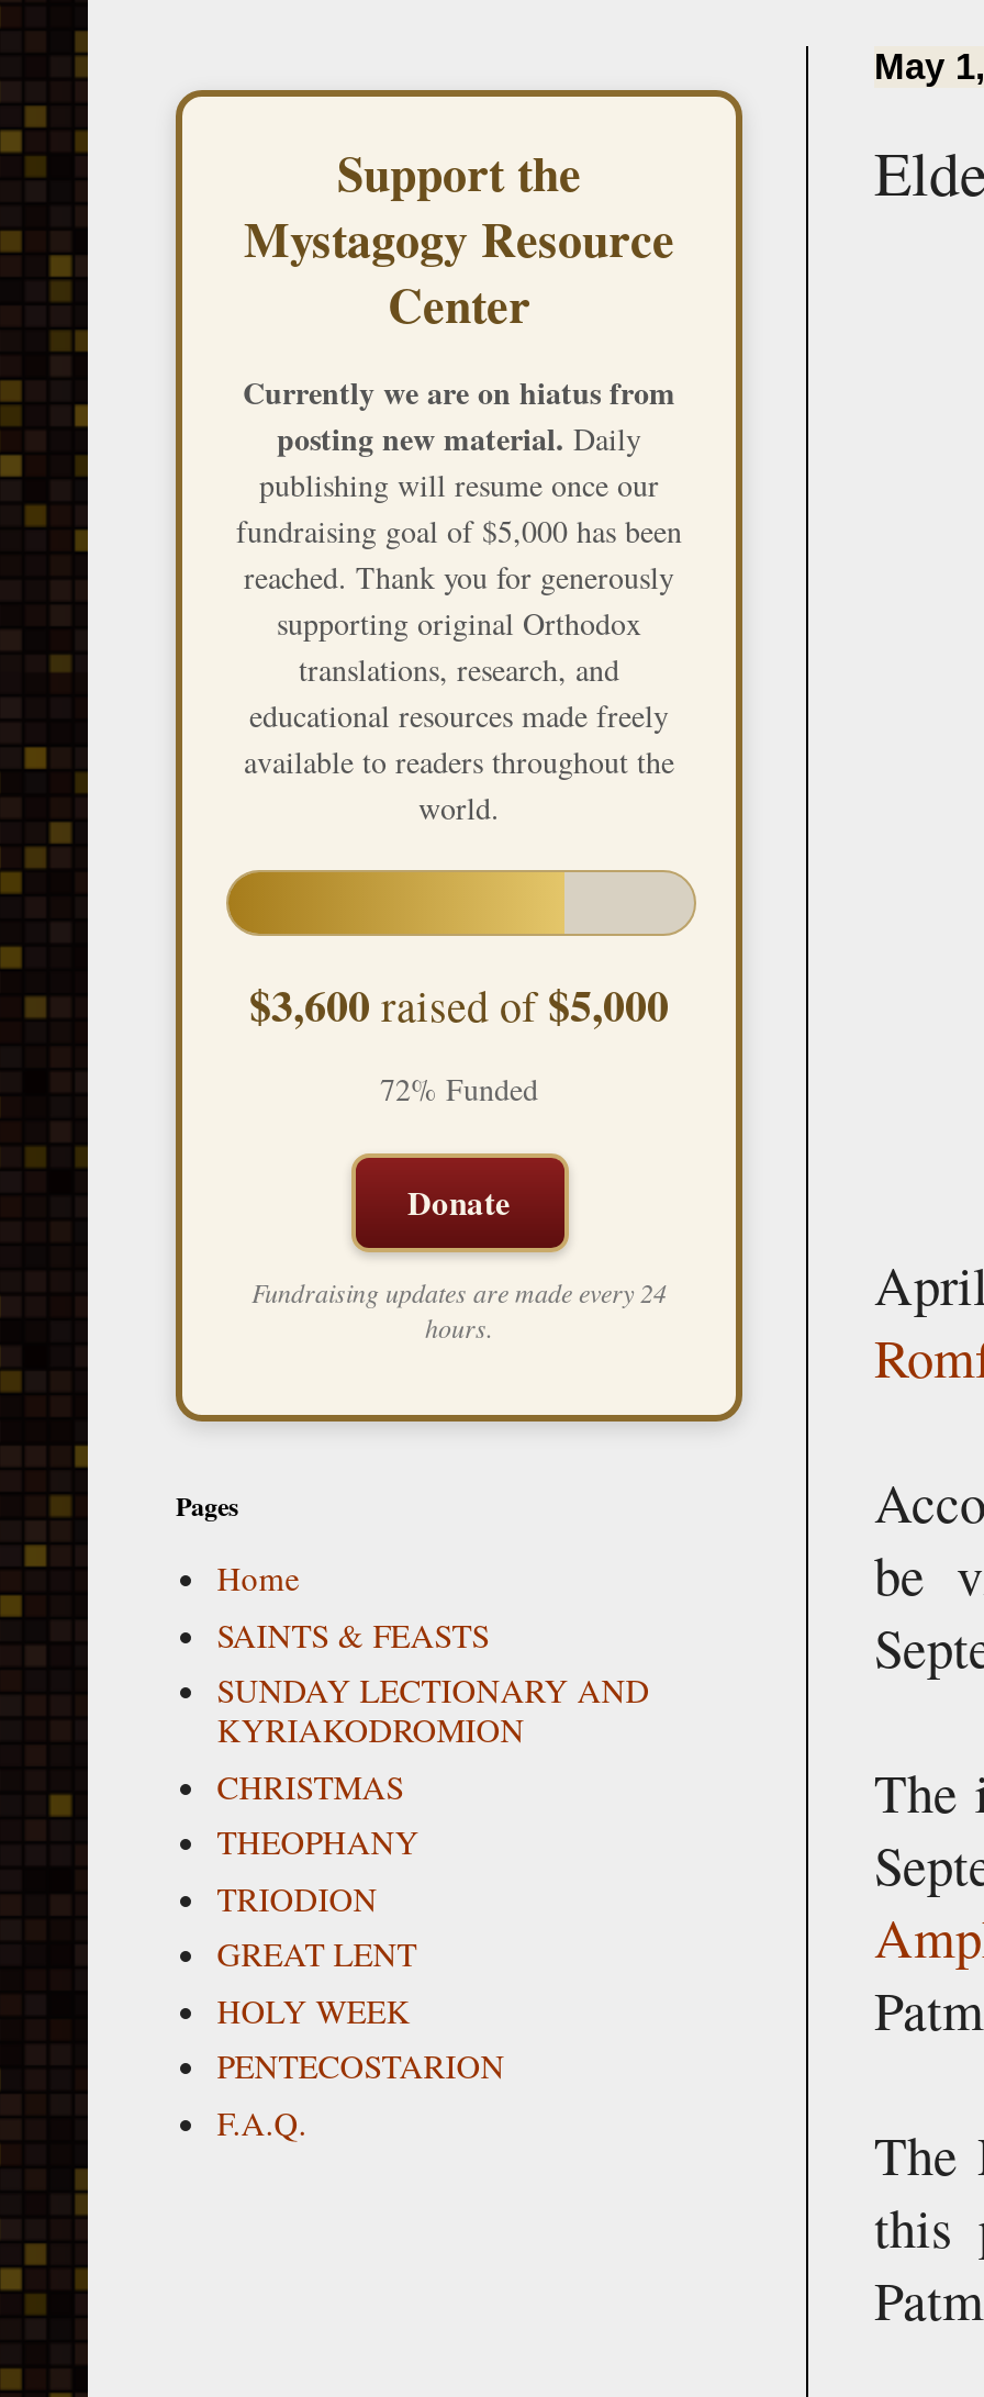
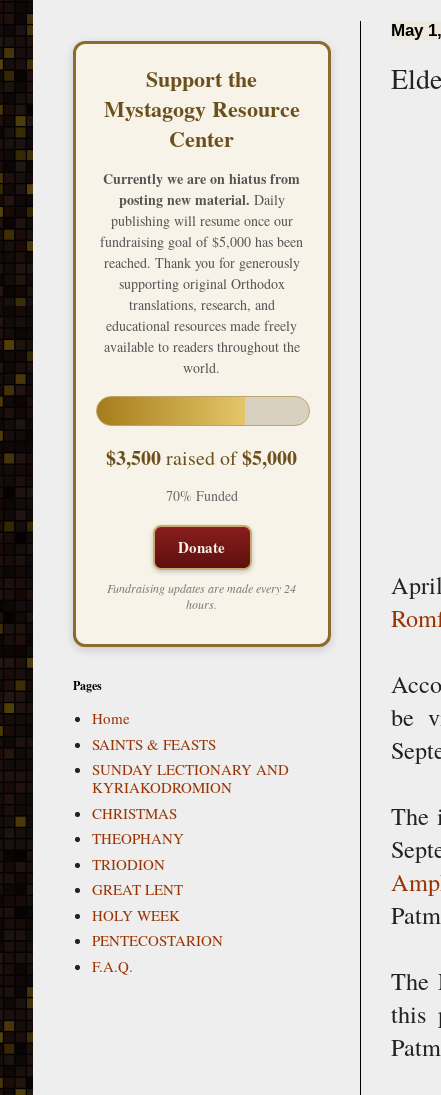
- $3,600 raised of $5,000
+ $3,500 raised of $5,000

- 72% Funded
+ 70% Funded
